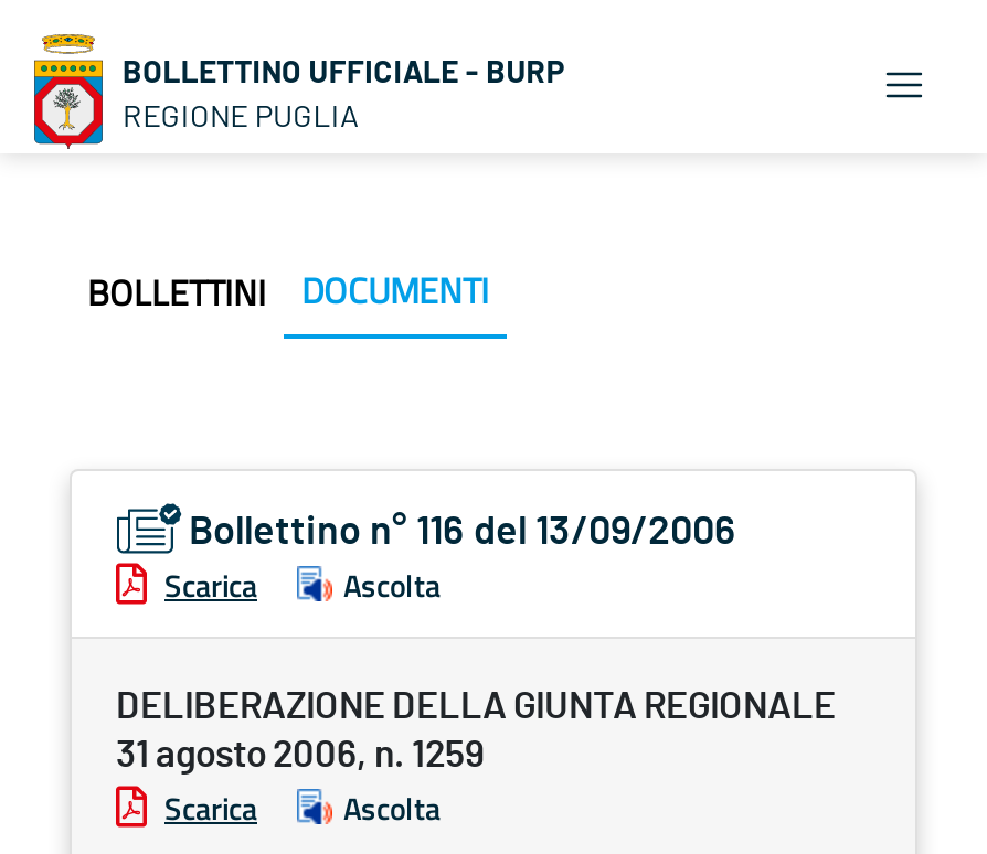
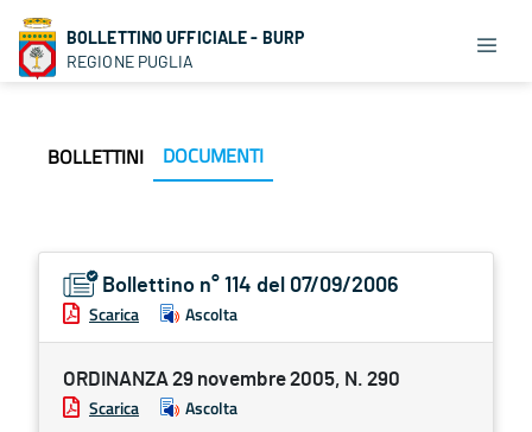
- Bollettino n° 116 del 13/09/2006
+ Bollettino n° 114 del 07/09/2006

- DELIBERAZIONE DELLA GIUNTA REGIONALE
- 31 agosto 2006, n. 1259
+ ORDINANZA 29 novembre 2005, N. 290
